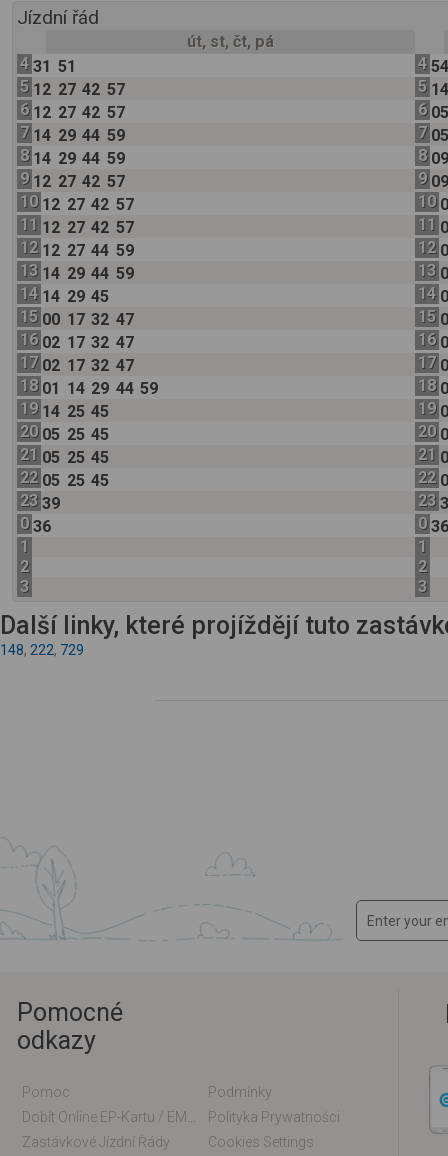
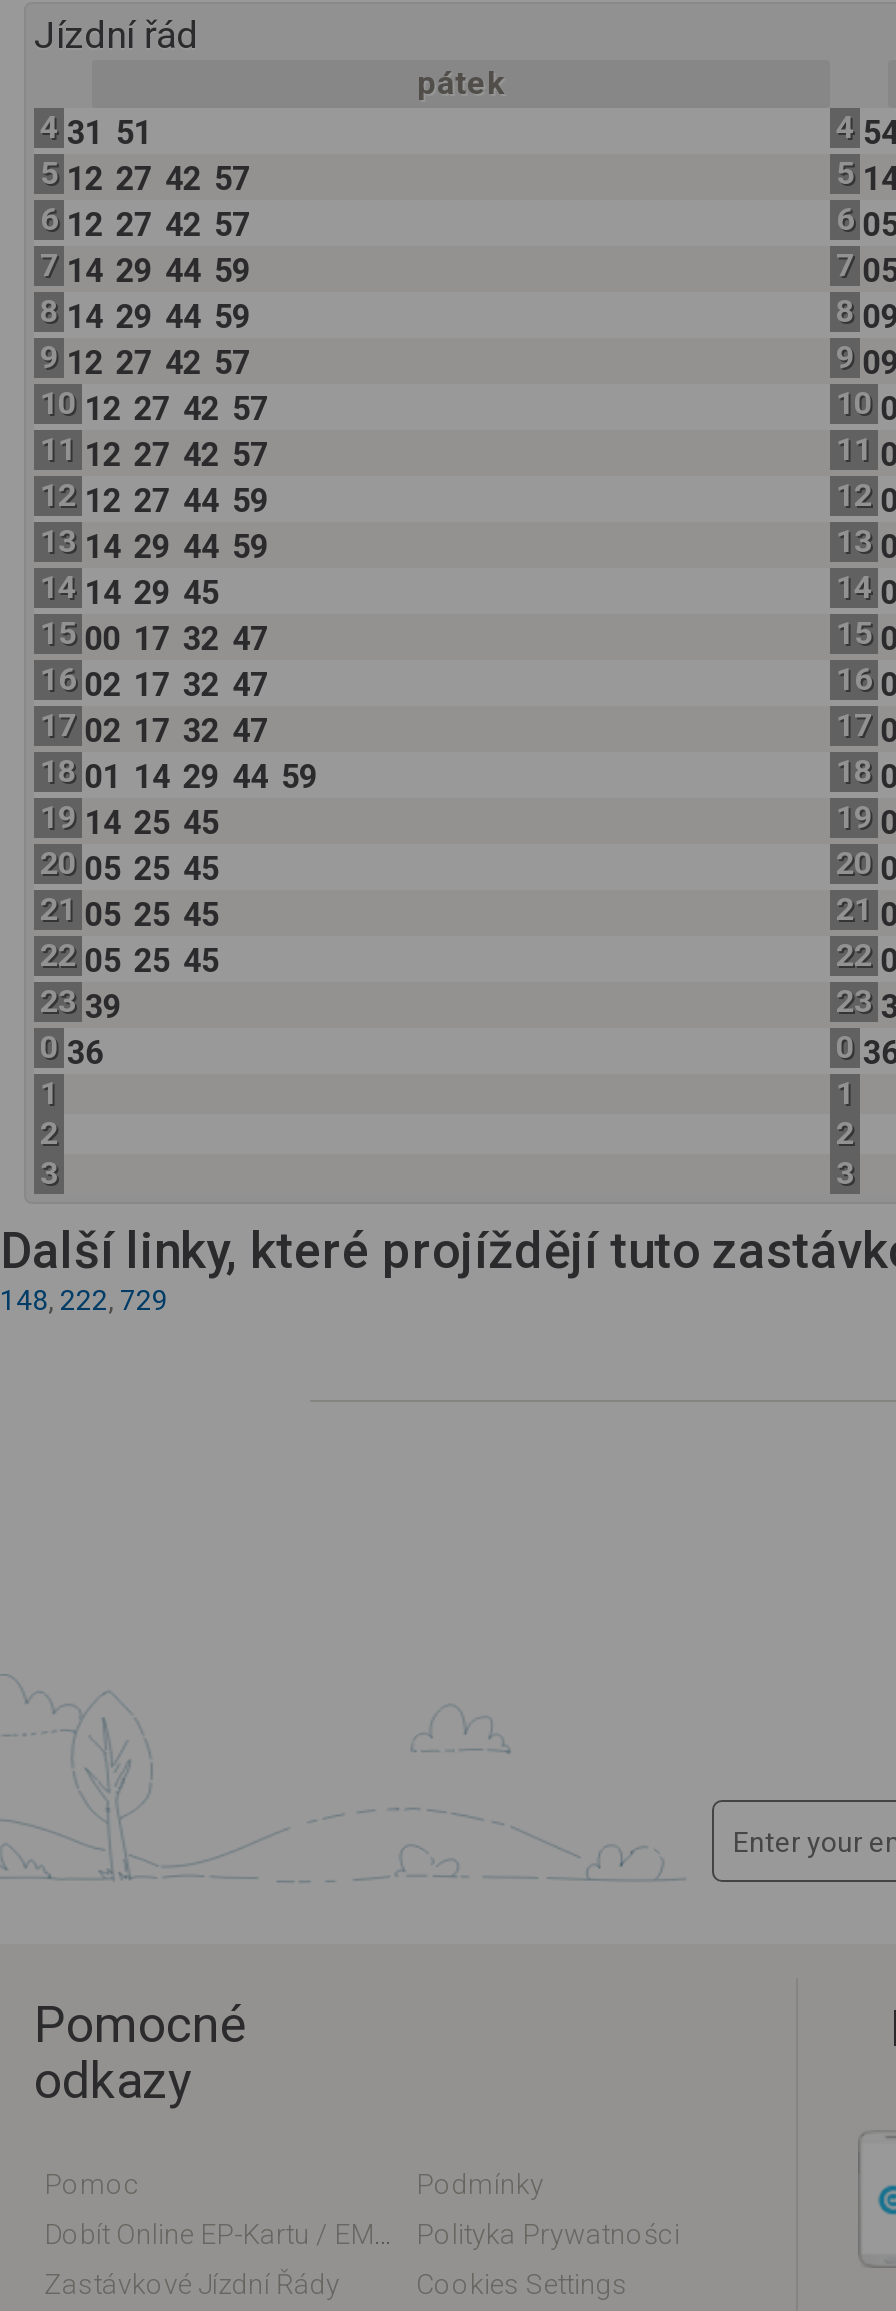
- út, st, čt, pá
+ pátek
